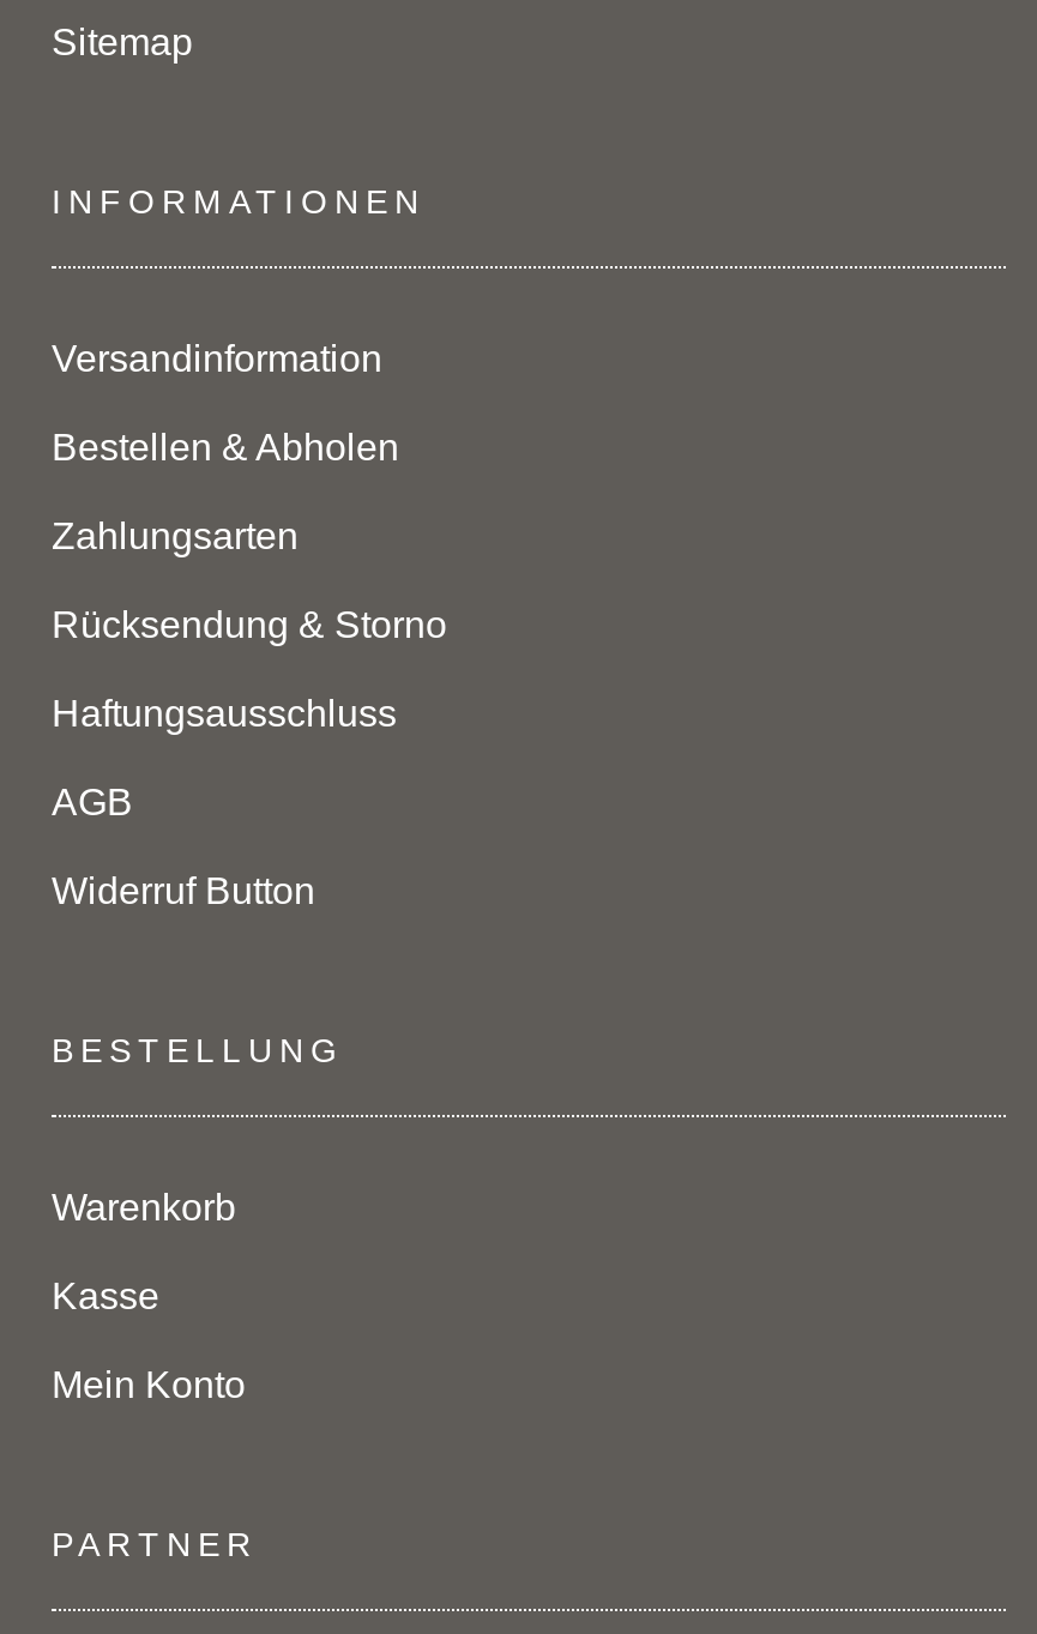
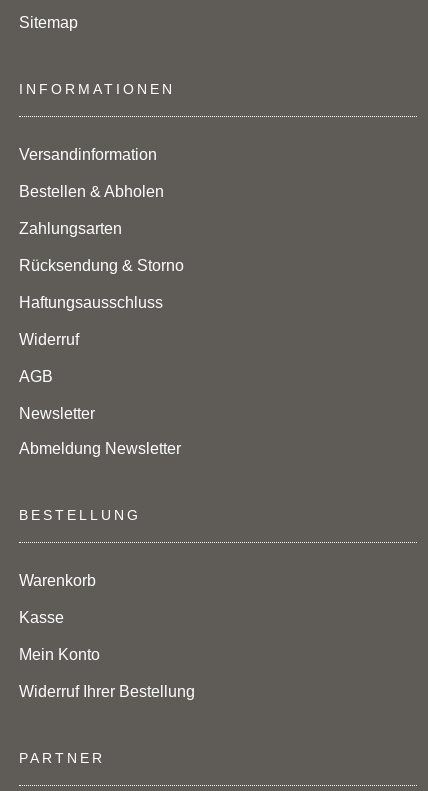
+ Widerruf

- Widerruf Button
+ Newsletter
+ Abmeldung Newsletter

+ Widerruf Ihrer Bestellung
